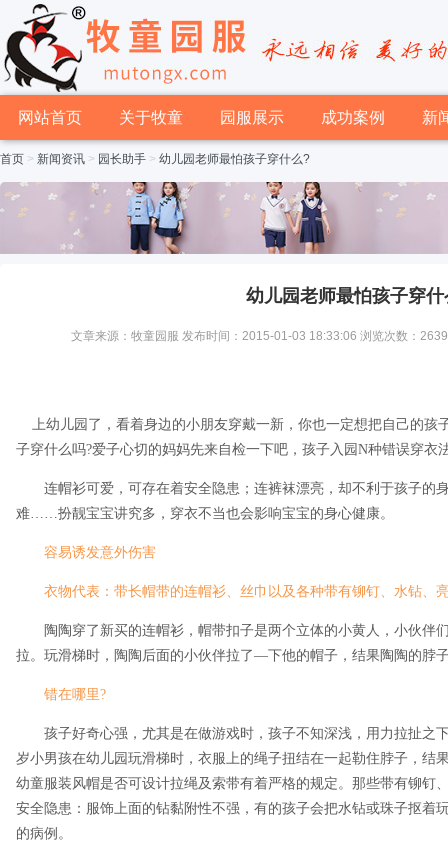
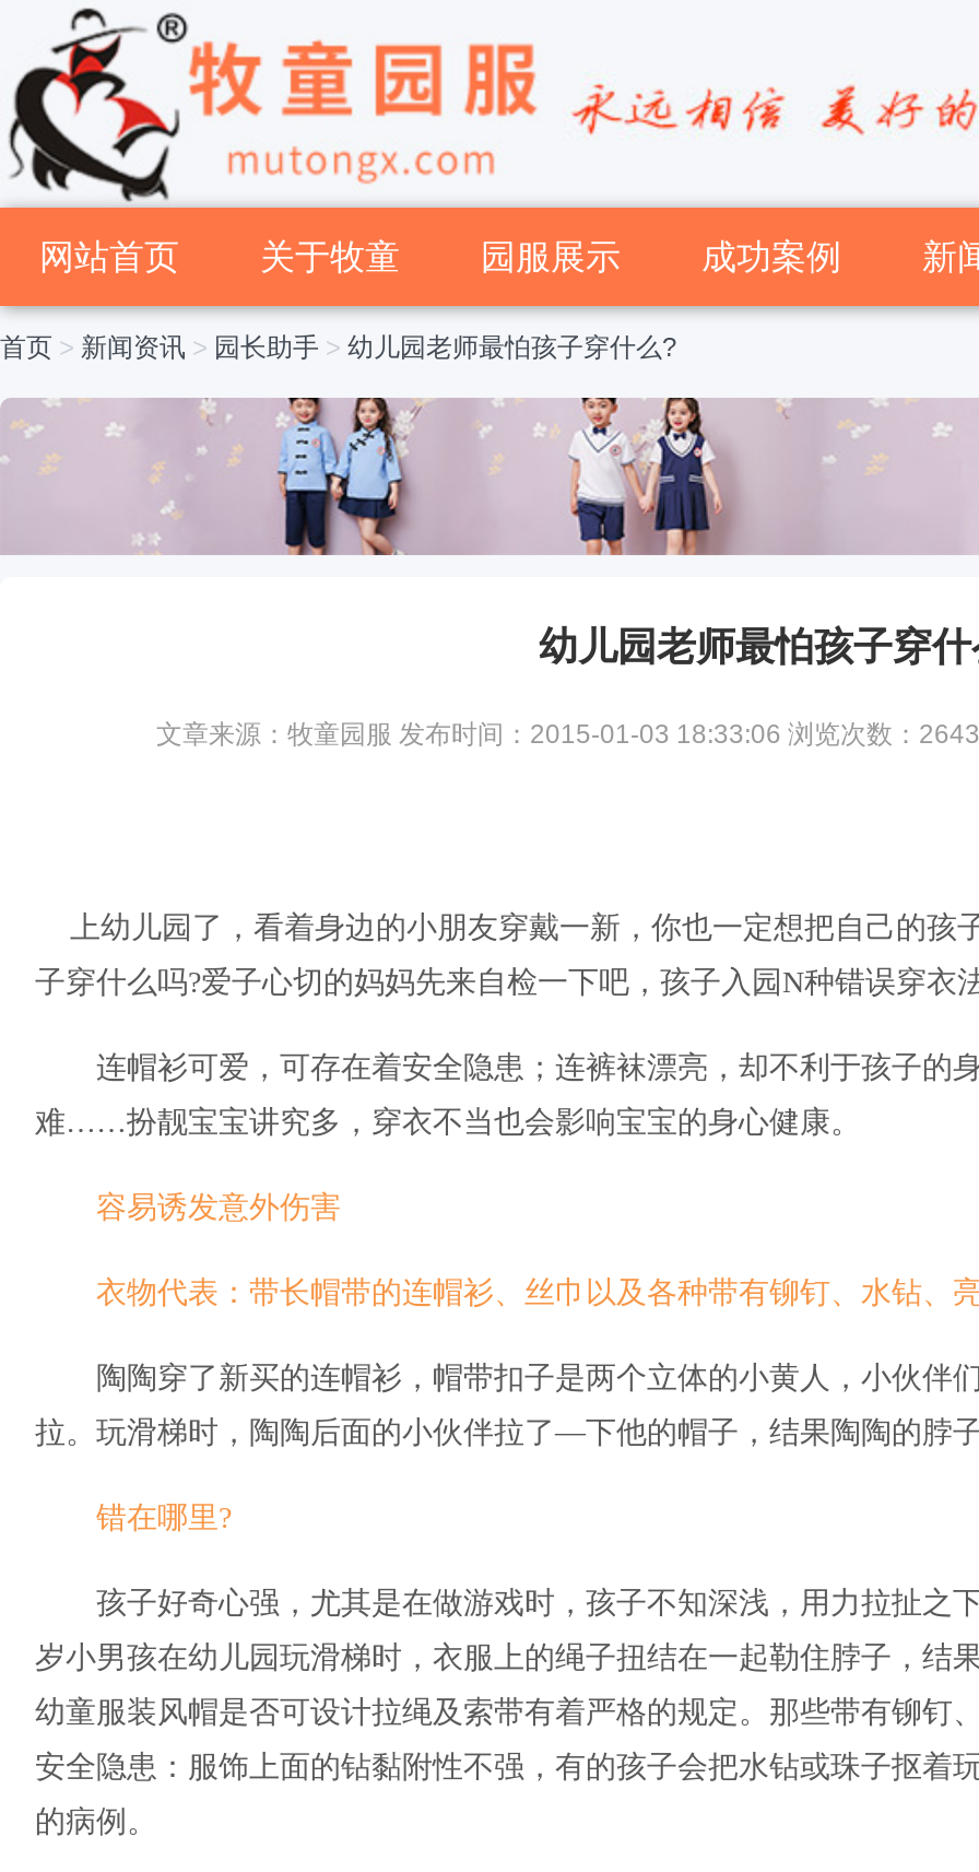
- 文章来源：牧童园服 发布时间：2015-01-03 18:33:06 浏览次数：2639
+ 文章来源：牧童园服 发布时间：2015-01-03 18:33:06 浏览次数：2643
